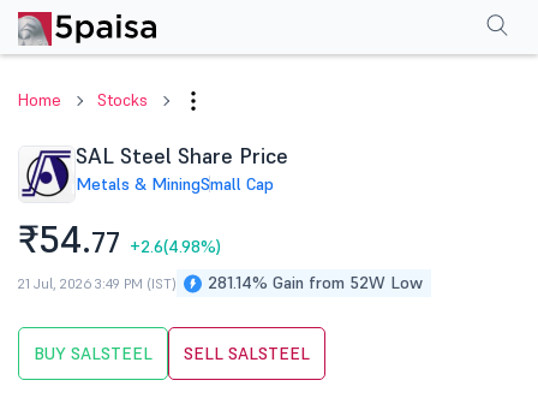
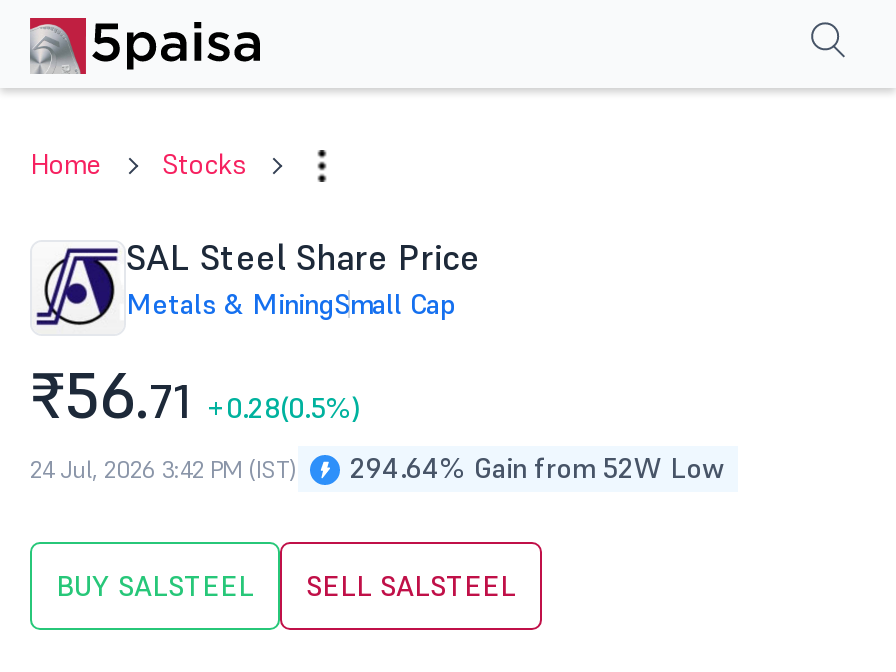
- ₹54.77 +2.6(4.98%)
+ ₹56.71 +0.28(0.5%)

- 21 Jul, 2026 3:49 PM (IST)
+ 24 Jul, 2026 3:42 PM (IST)

- 281.14% Gain from 52W Low
+ 294.64% Gain from 52W Low
